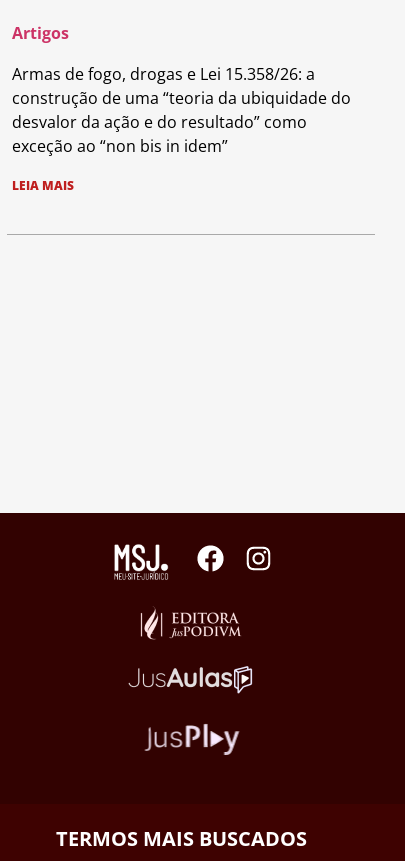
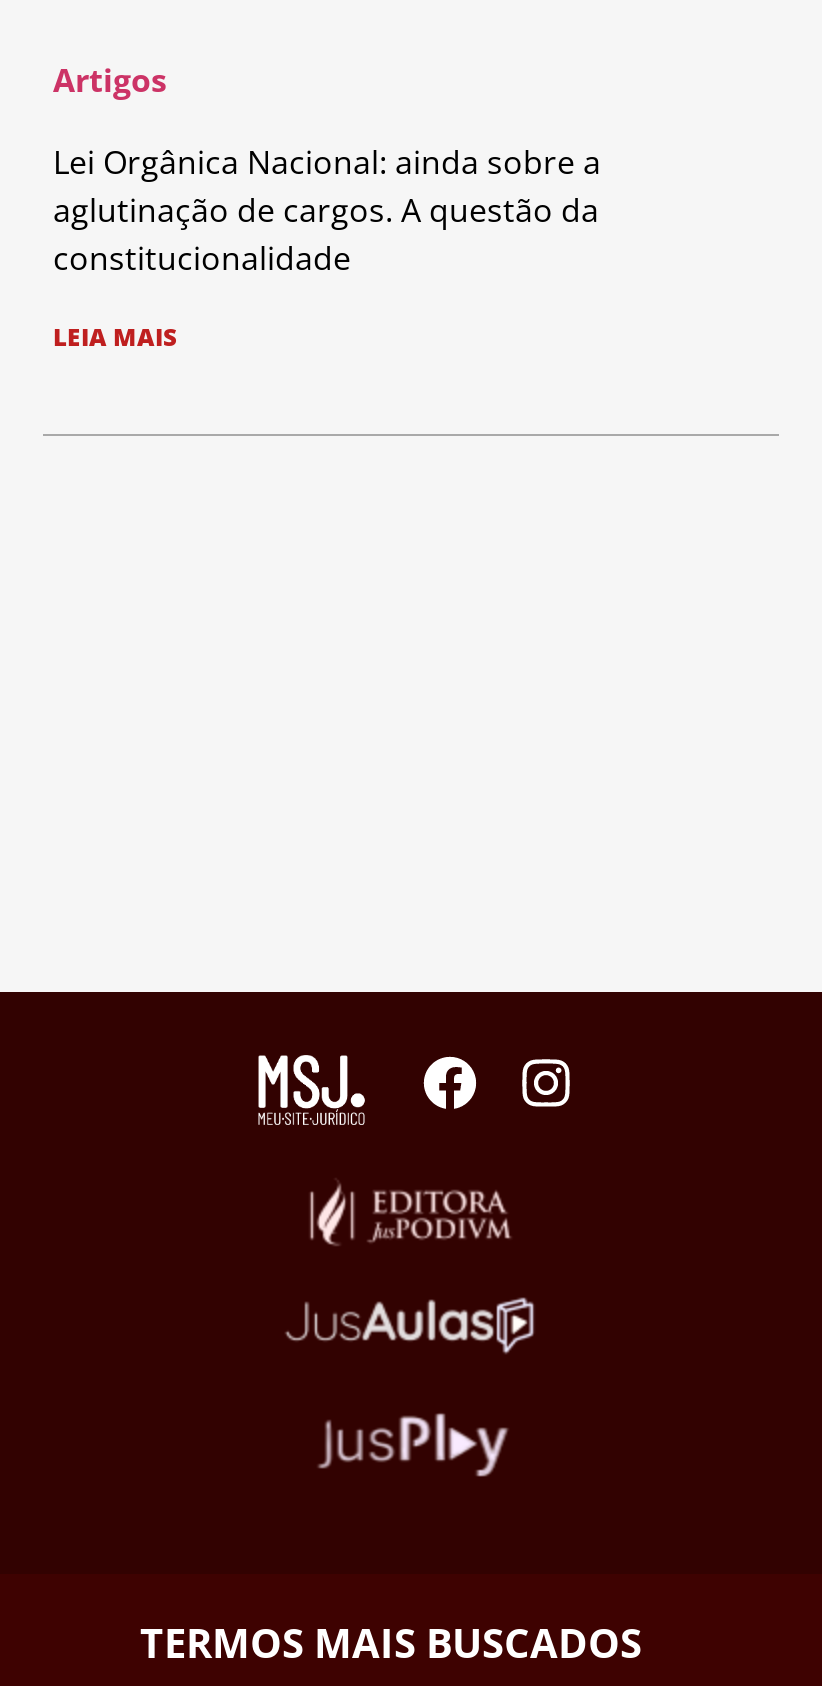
- Armas de fogo, drogas e Lei 15.358/26: a
- construção de uma “teoria da ubiquidade do
- desvalor da ação e do resultado” como
- exceção ao “non bis in idem”
+ Lei Orgânica Nacional: ainda sobre a
+ aglutinação de cargos. A questão da
+ constitucionalidade
